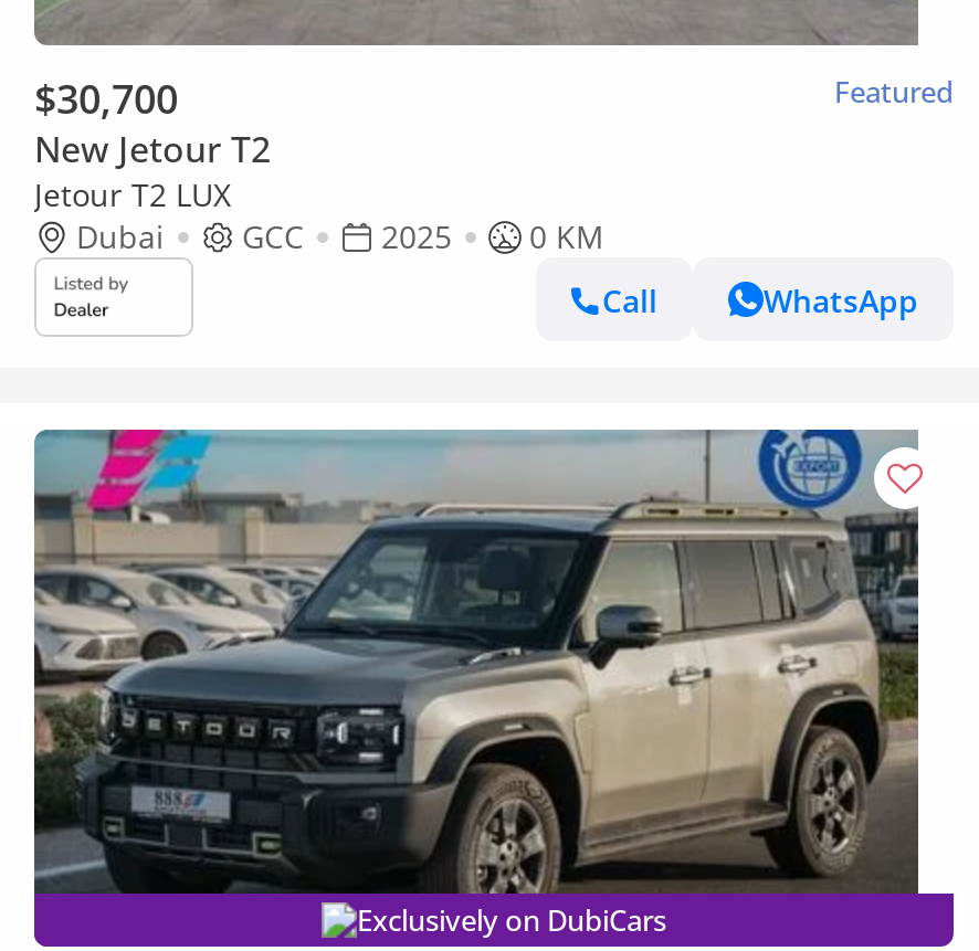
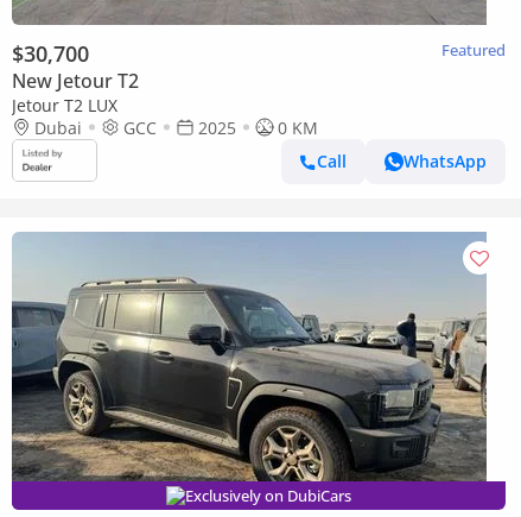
- [image]
+ [image]
